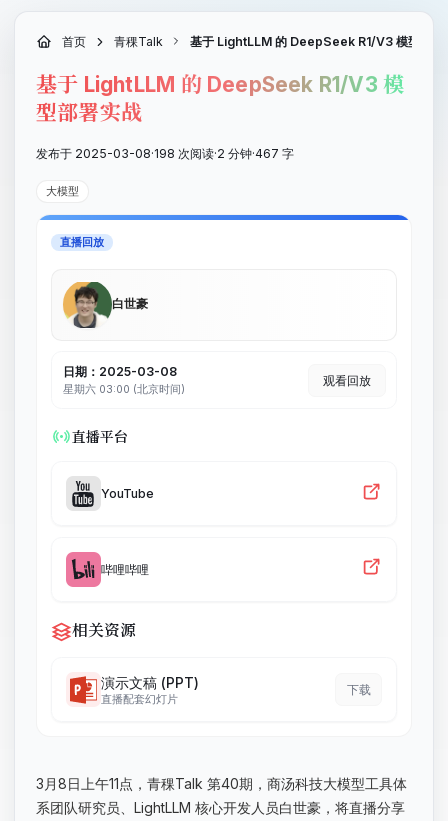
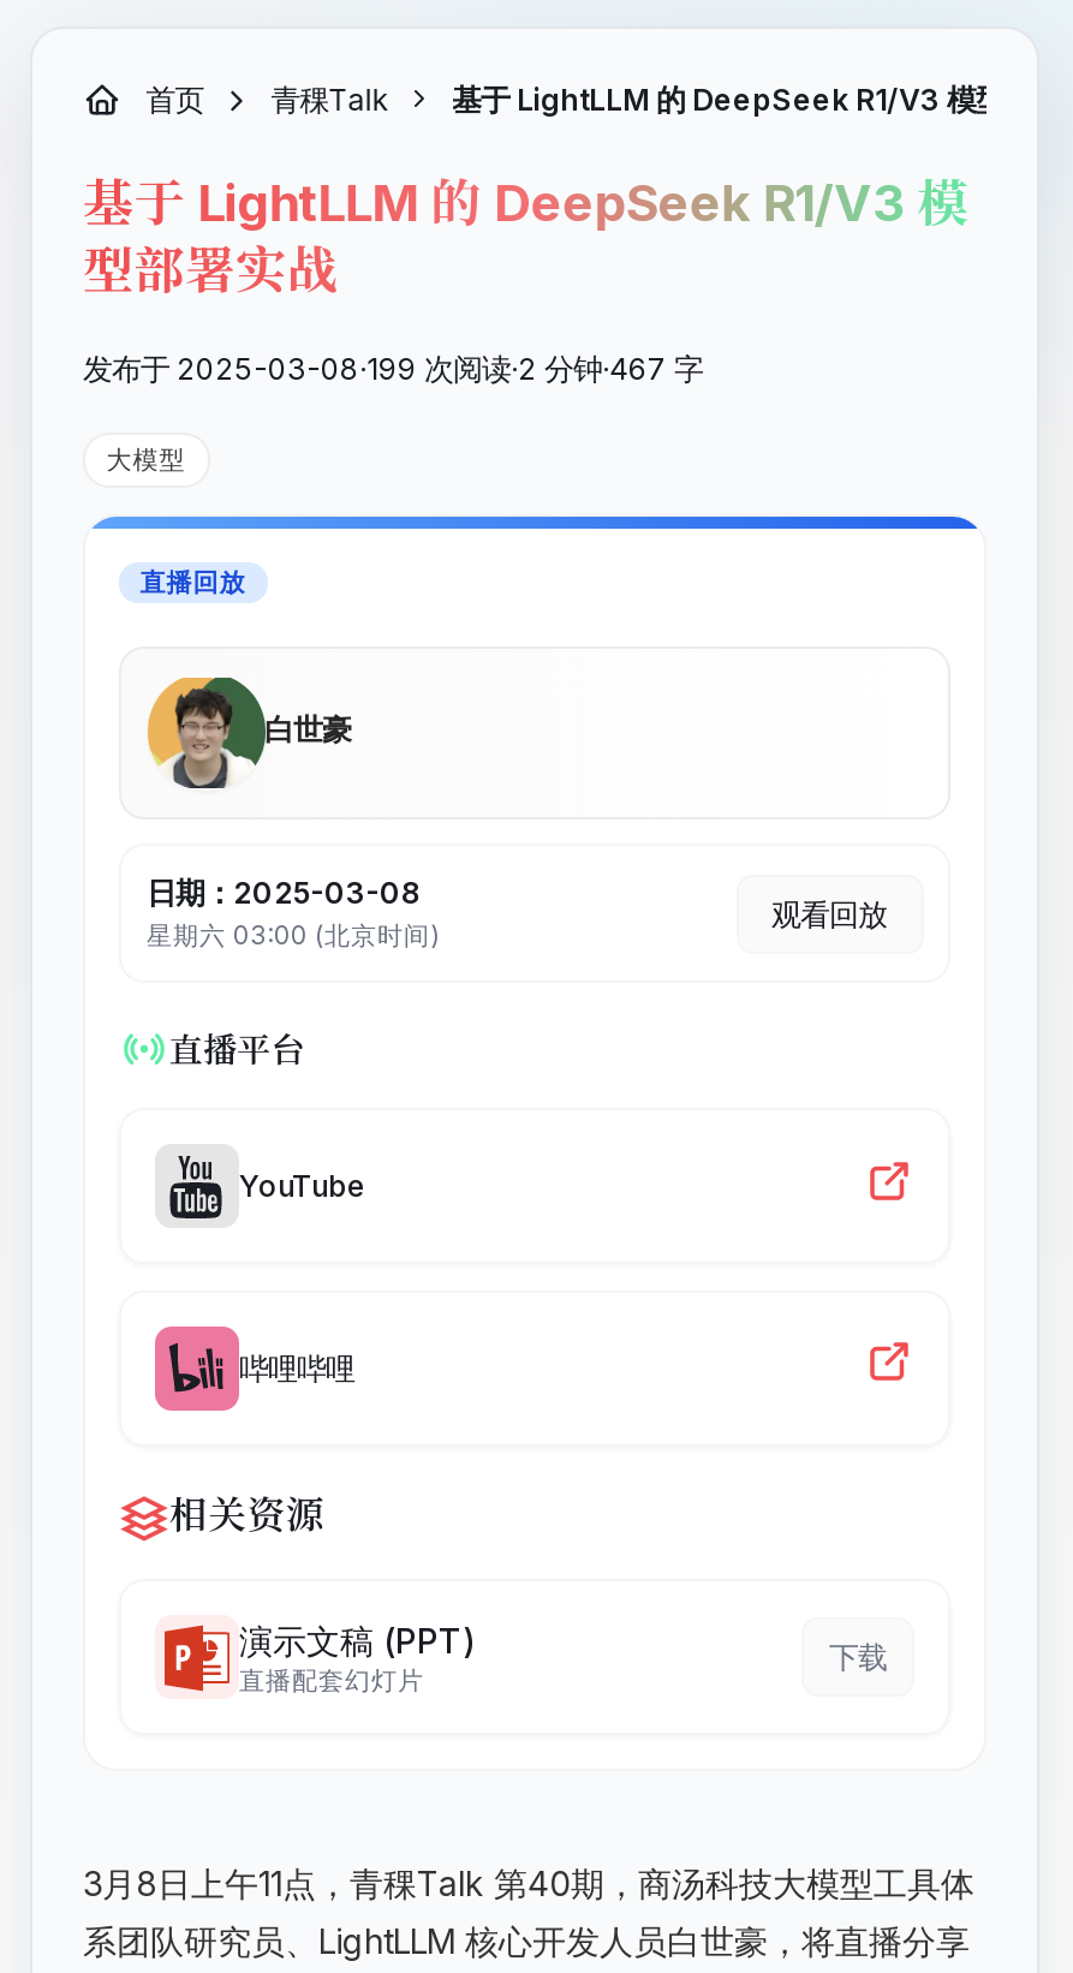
- 发布于 2025-03-08·198 次阅读·2 分钟·467 字
+ 发布于 2025-03-08·199 次阅读·2 分钟·467 字
